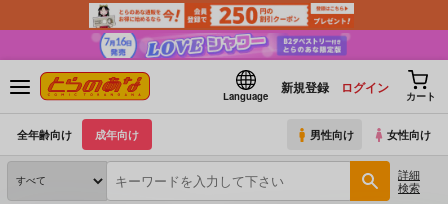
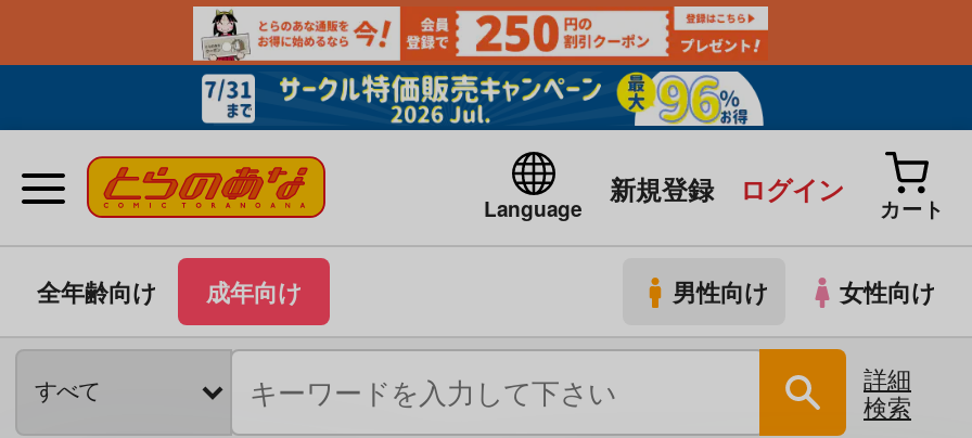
- [image]
+ [image]
